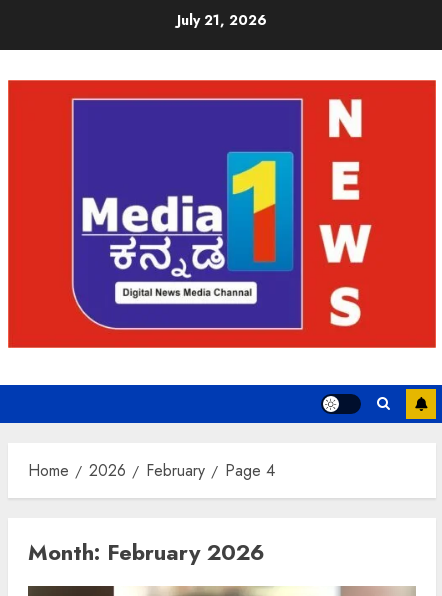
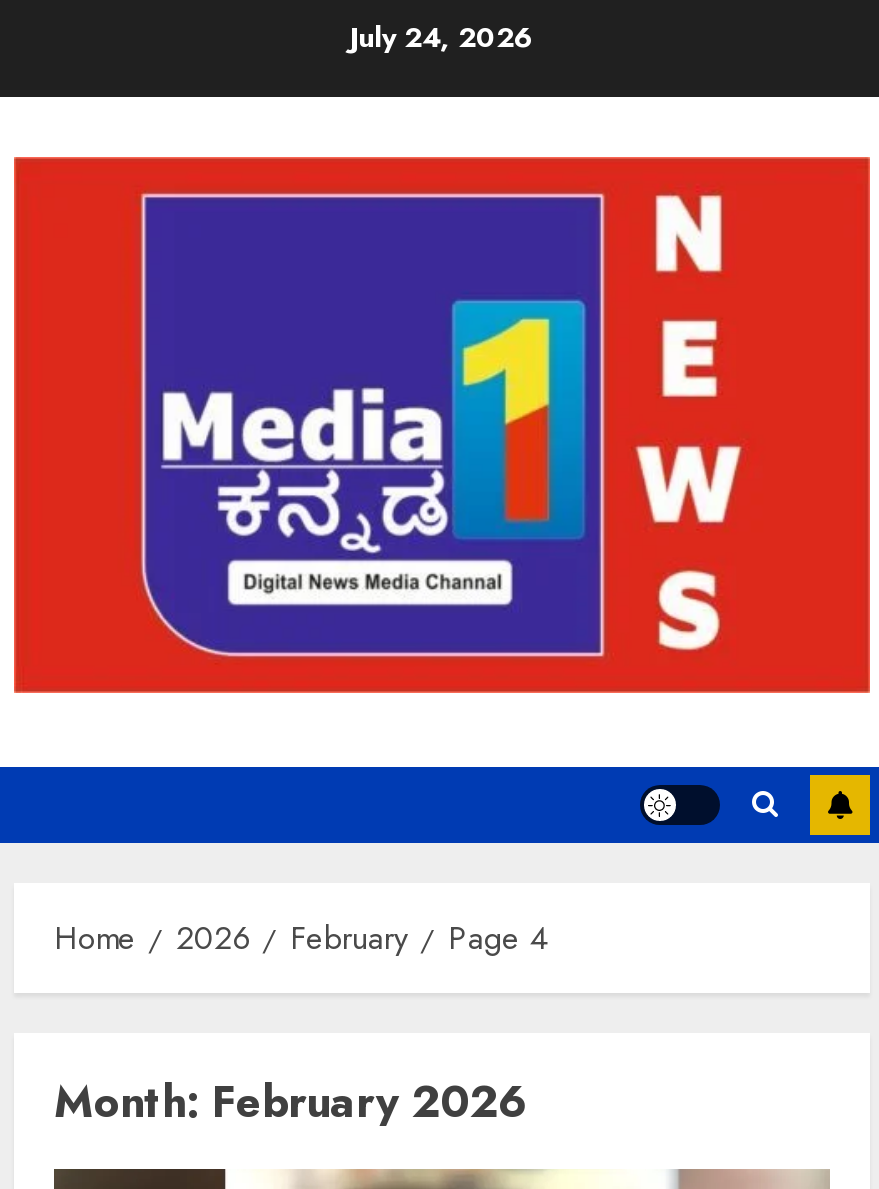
- July 21, 2026
+ July 24, 2026
